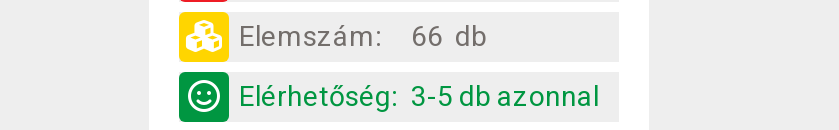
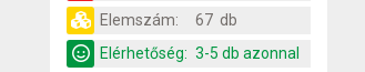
- Elemszám: 66 db
+ Elemszám: 67 db
